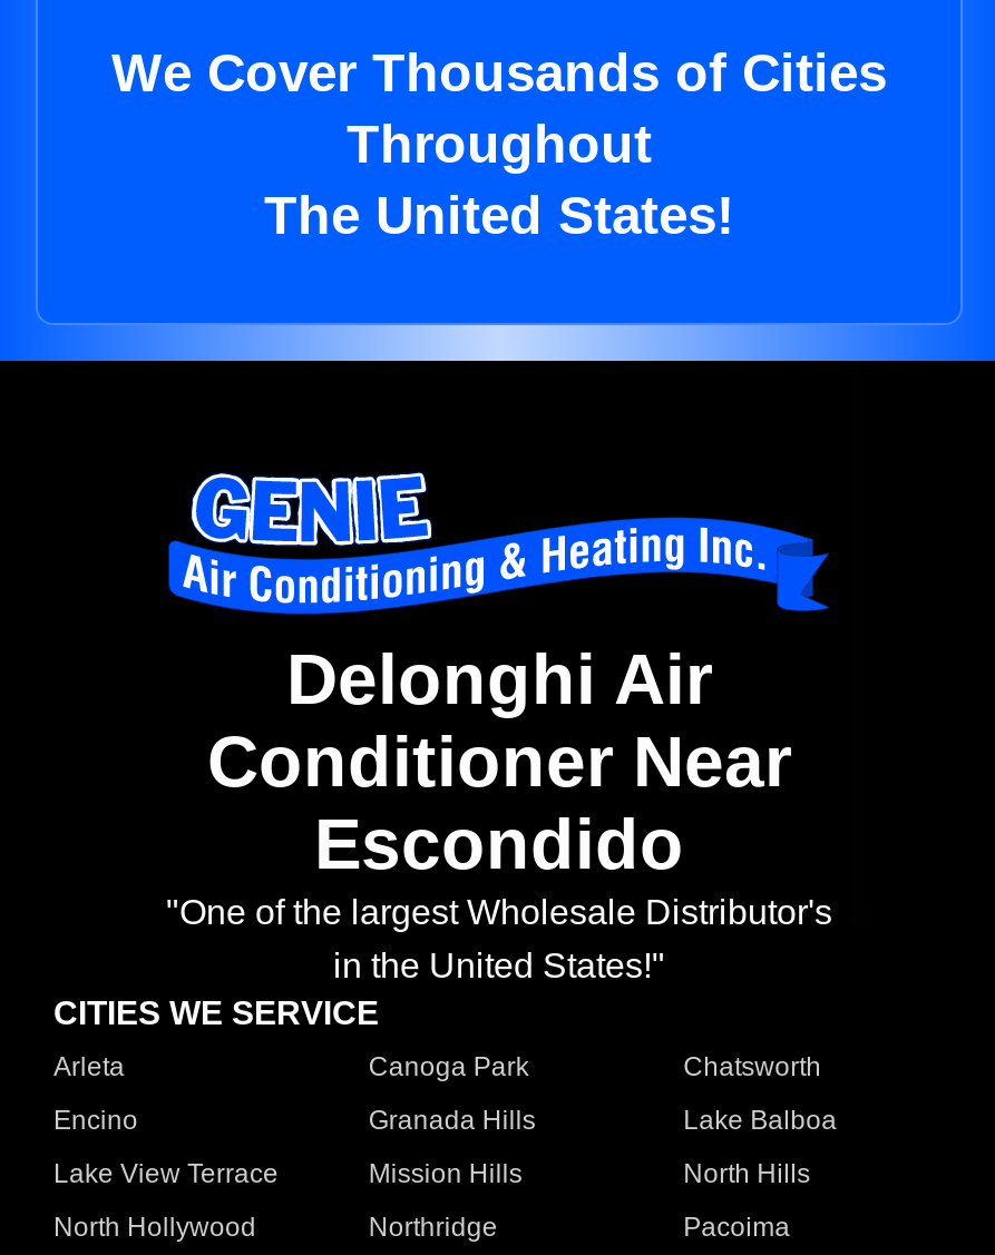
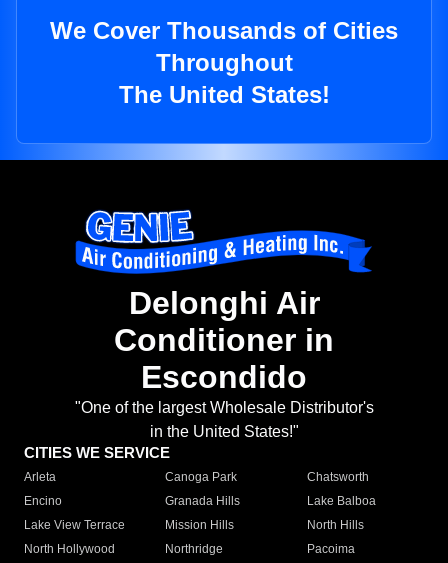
- Conditioner Near
+ Conditioner in
